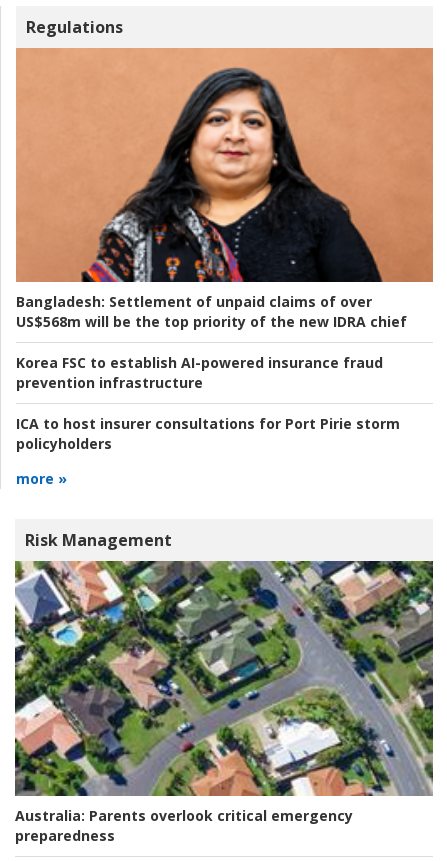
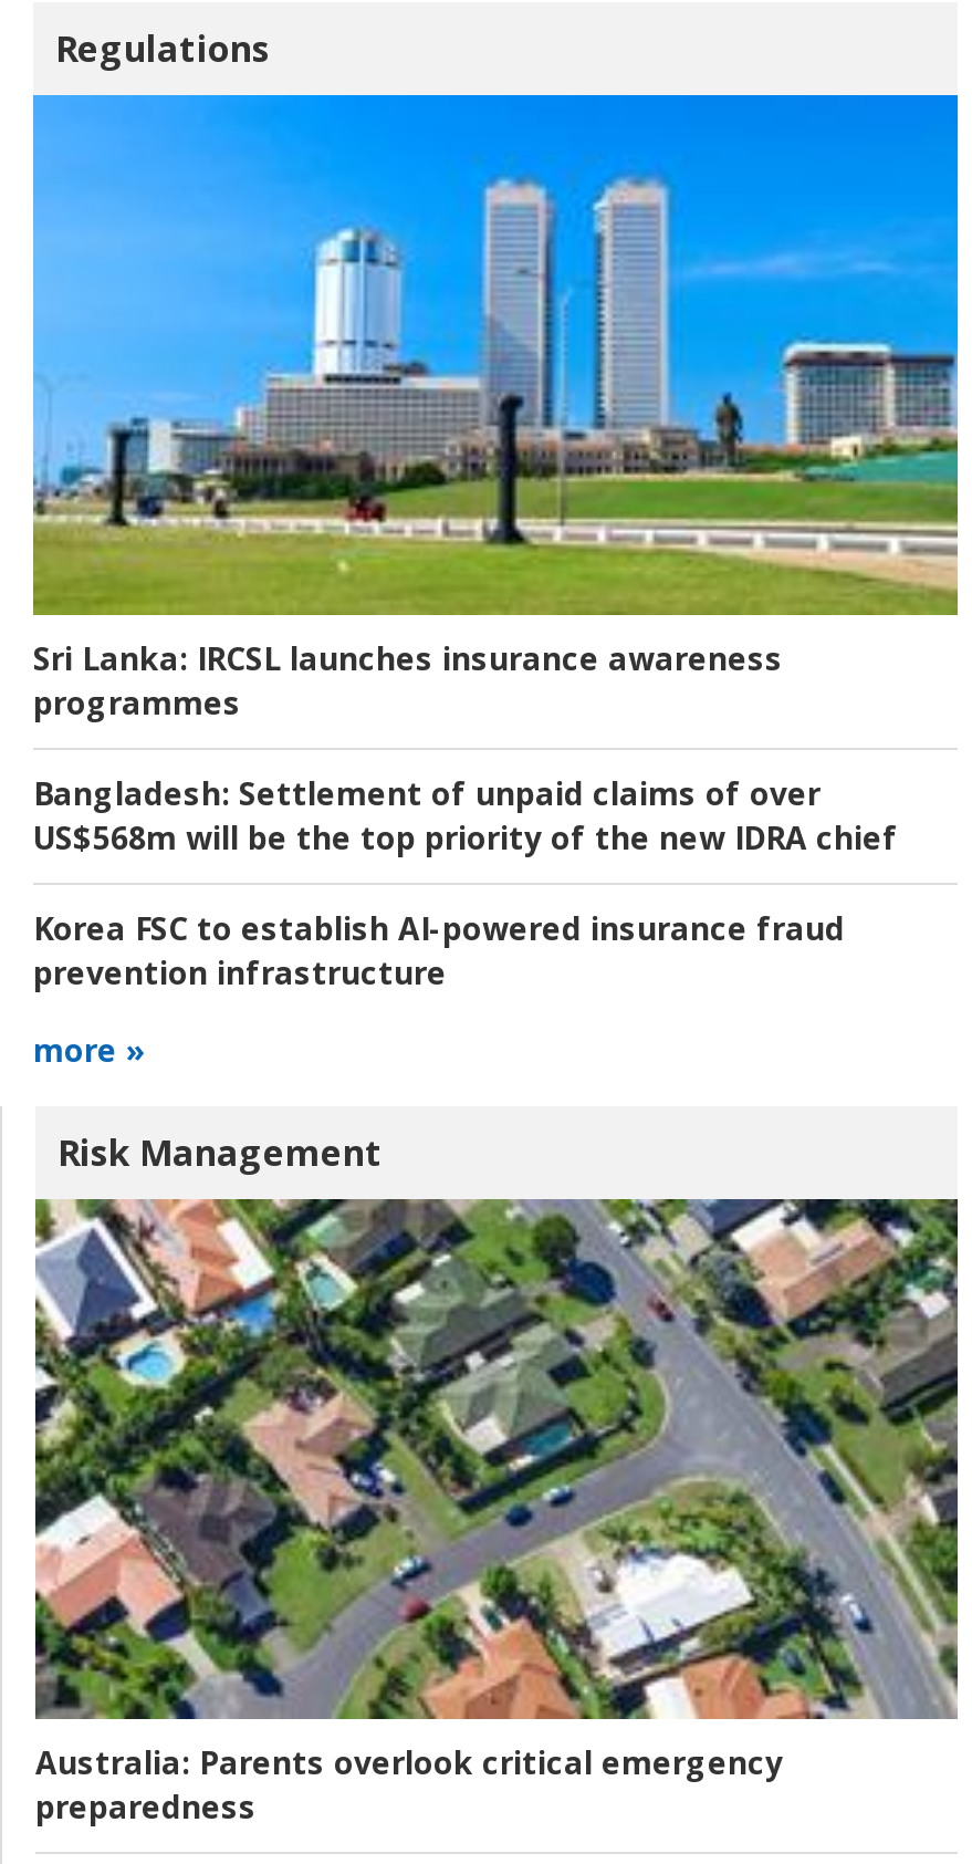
+ Sri Lanka: IRCSL launches insurance awareness
+ programmes

- [image]
+ [image]

moved down: Bangladesh: Settlement of unpaid claims of over | US$568m will be the top priority of the new IDRA chief | Korea FSC to establish AI-powered insurance fraud | prevention infrastructure

- ICA to host insurer consultations for Port Pirie storm
- policyholders
